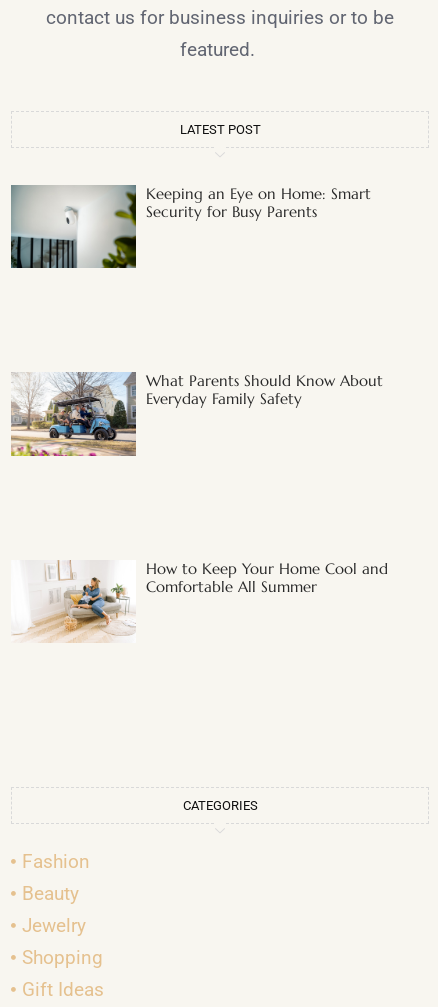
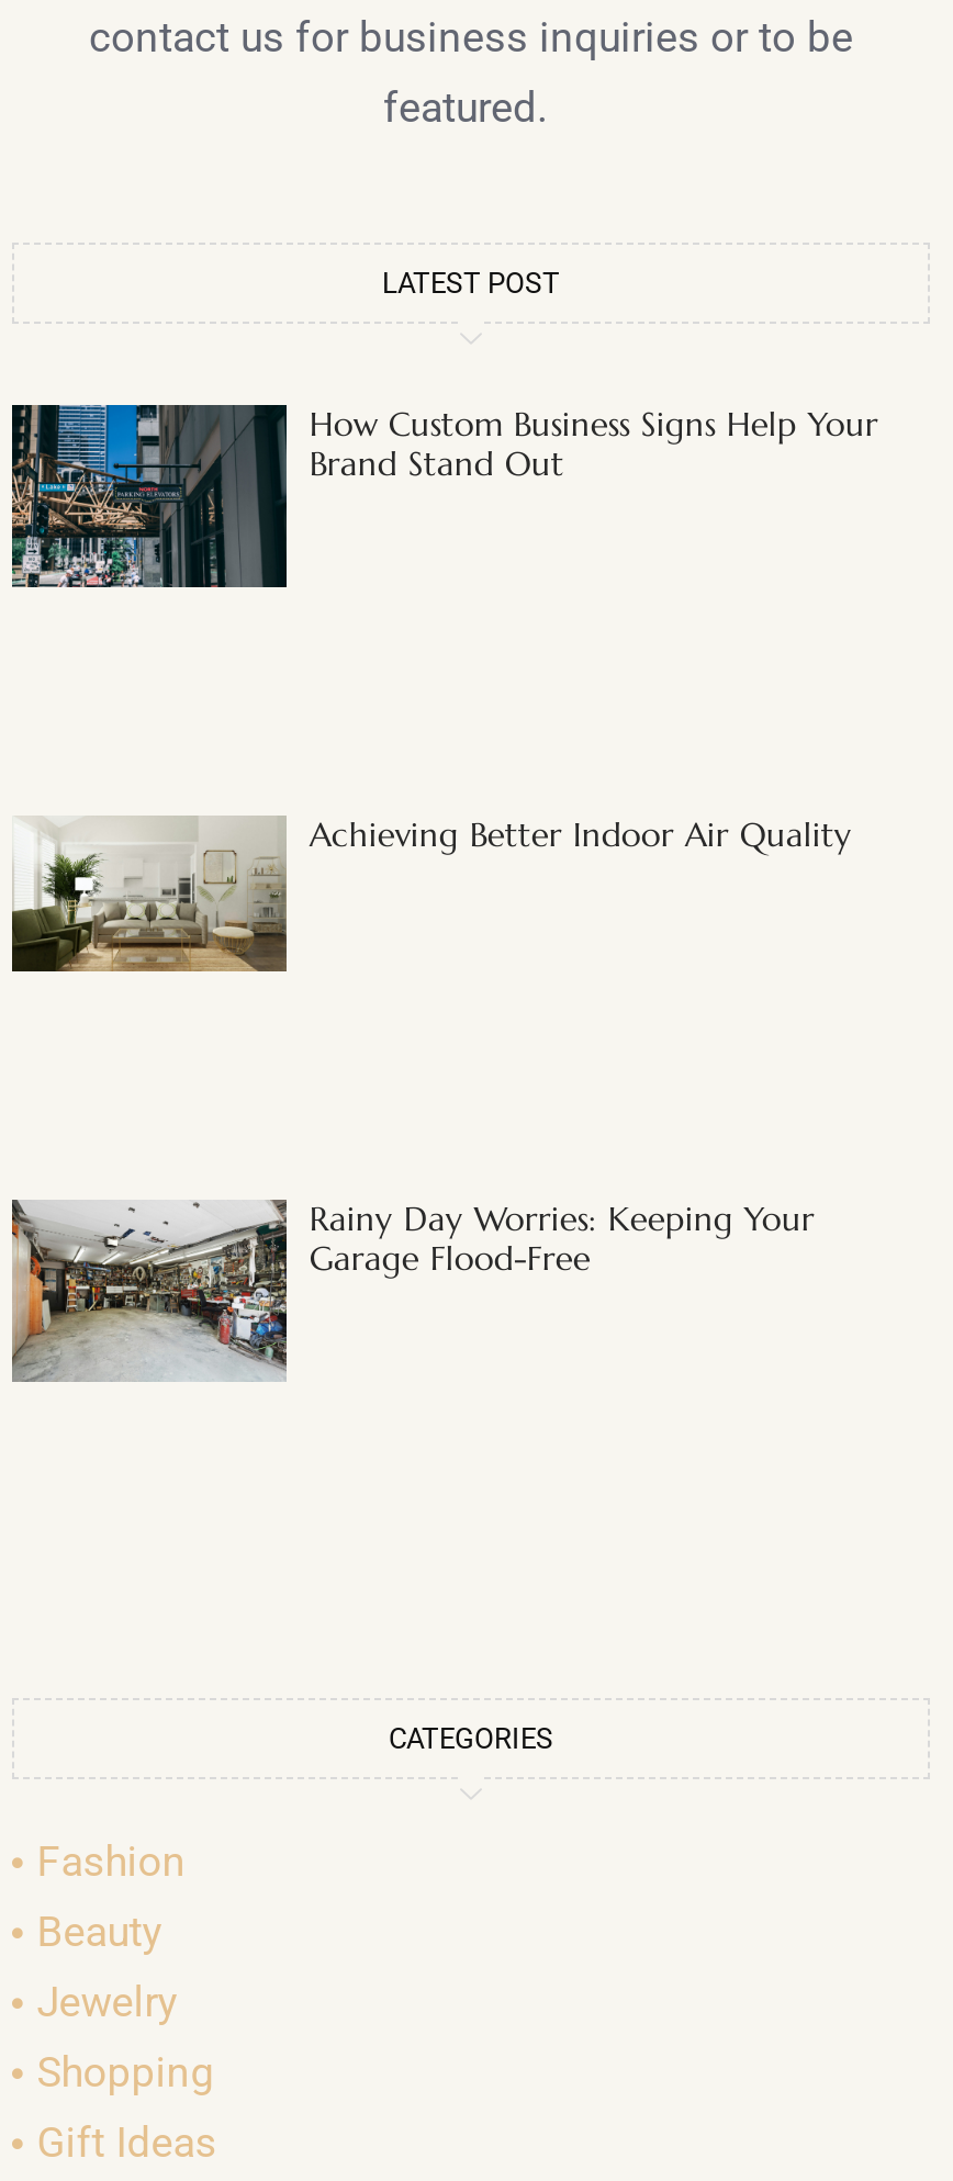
- [image]
- Keeping an Eye on Home: Smart
- Security for Busy Parents
+ [image]
+ How Custom Business Signs Help Your
+ Brand Stand Out

- [image]
- What Parents Should Know About
- Everyday Family Safety
+ [image]
+ Achieving Better Indoor Air Quality

- [image]
- How to Keep Your Home Cool and
- Comfortable All Summer
+ [image]
+ Rainy Day Worries: Keeping Your
+ Garage Flood-Free
